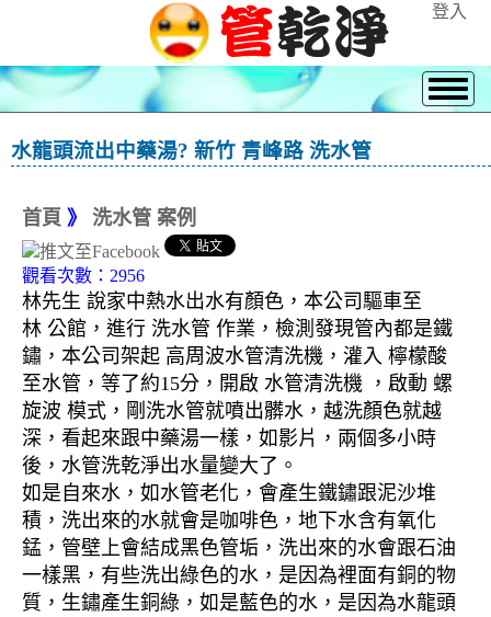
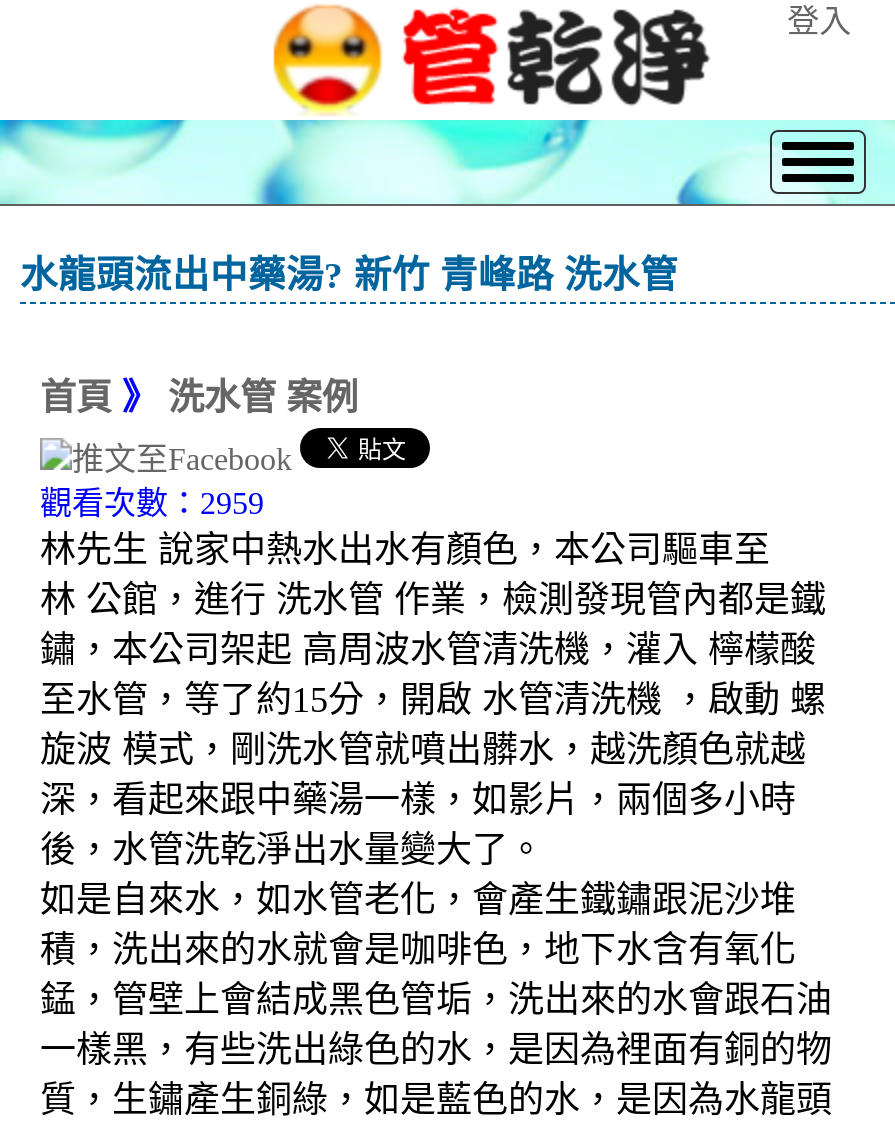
- 觀看次數：2956
+ 觀看次數：2959
